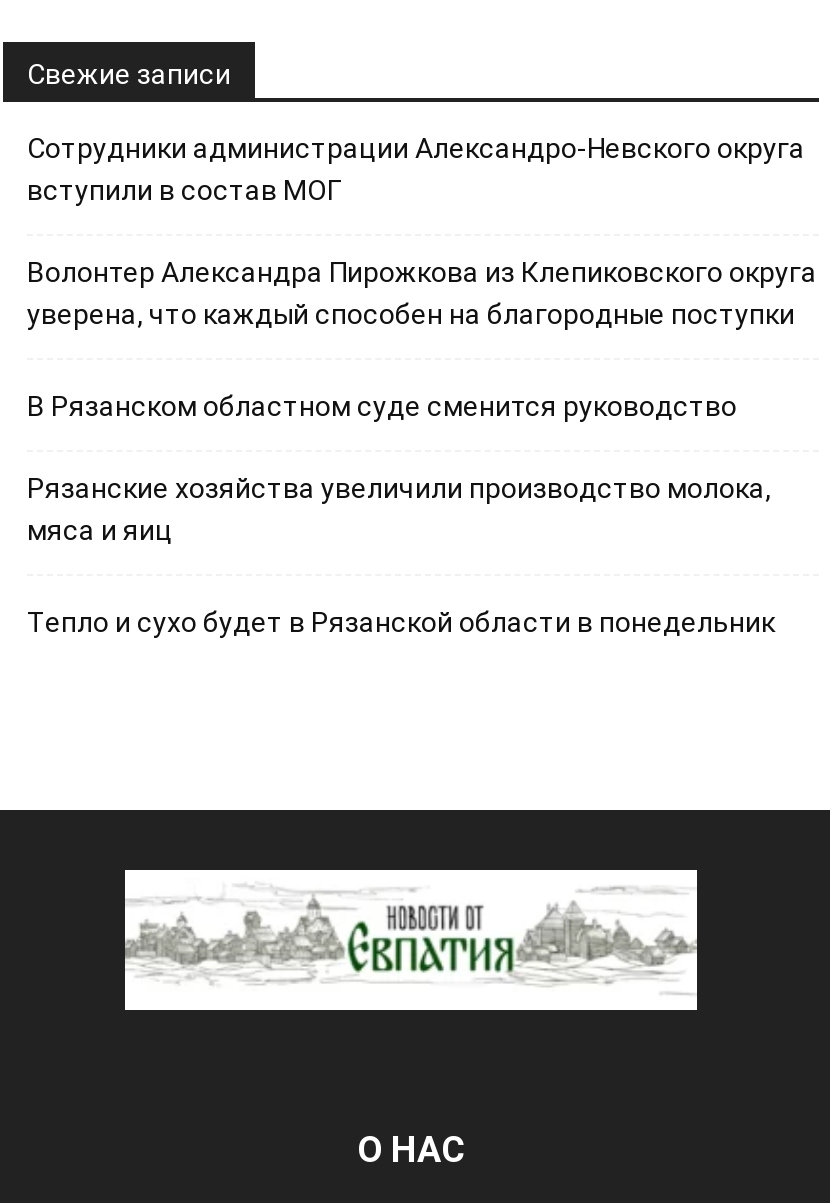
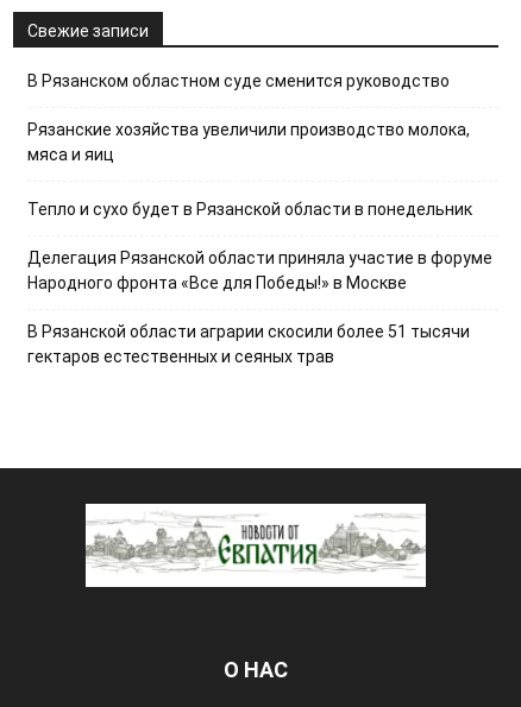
- Сотрудники администрации Александро-Невского округа
- вступили в состав МОГ
- Волонтер Александра Пирожкова из Клепиковского округа
- уверена, что каждый способен на благородные поступки

moved up: В Рязанском областном суде сменится руководство | Рязанские хозяйства увеличили производство молока, | мяса и яиц | Тепло и сухо будет в Рязанской области в понедельник

+ Делегация Рязанской области приняла участие в форуме
+ Народного фронта «Все для Победы!» в Москве
+ В Рязанской области аграрии скосили более 51 тысячи
+ гектаров естественных и сеяных трав
